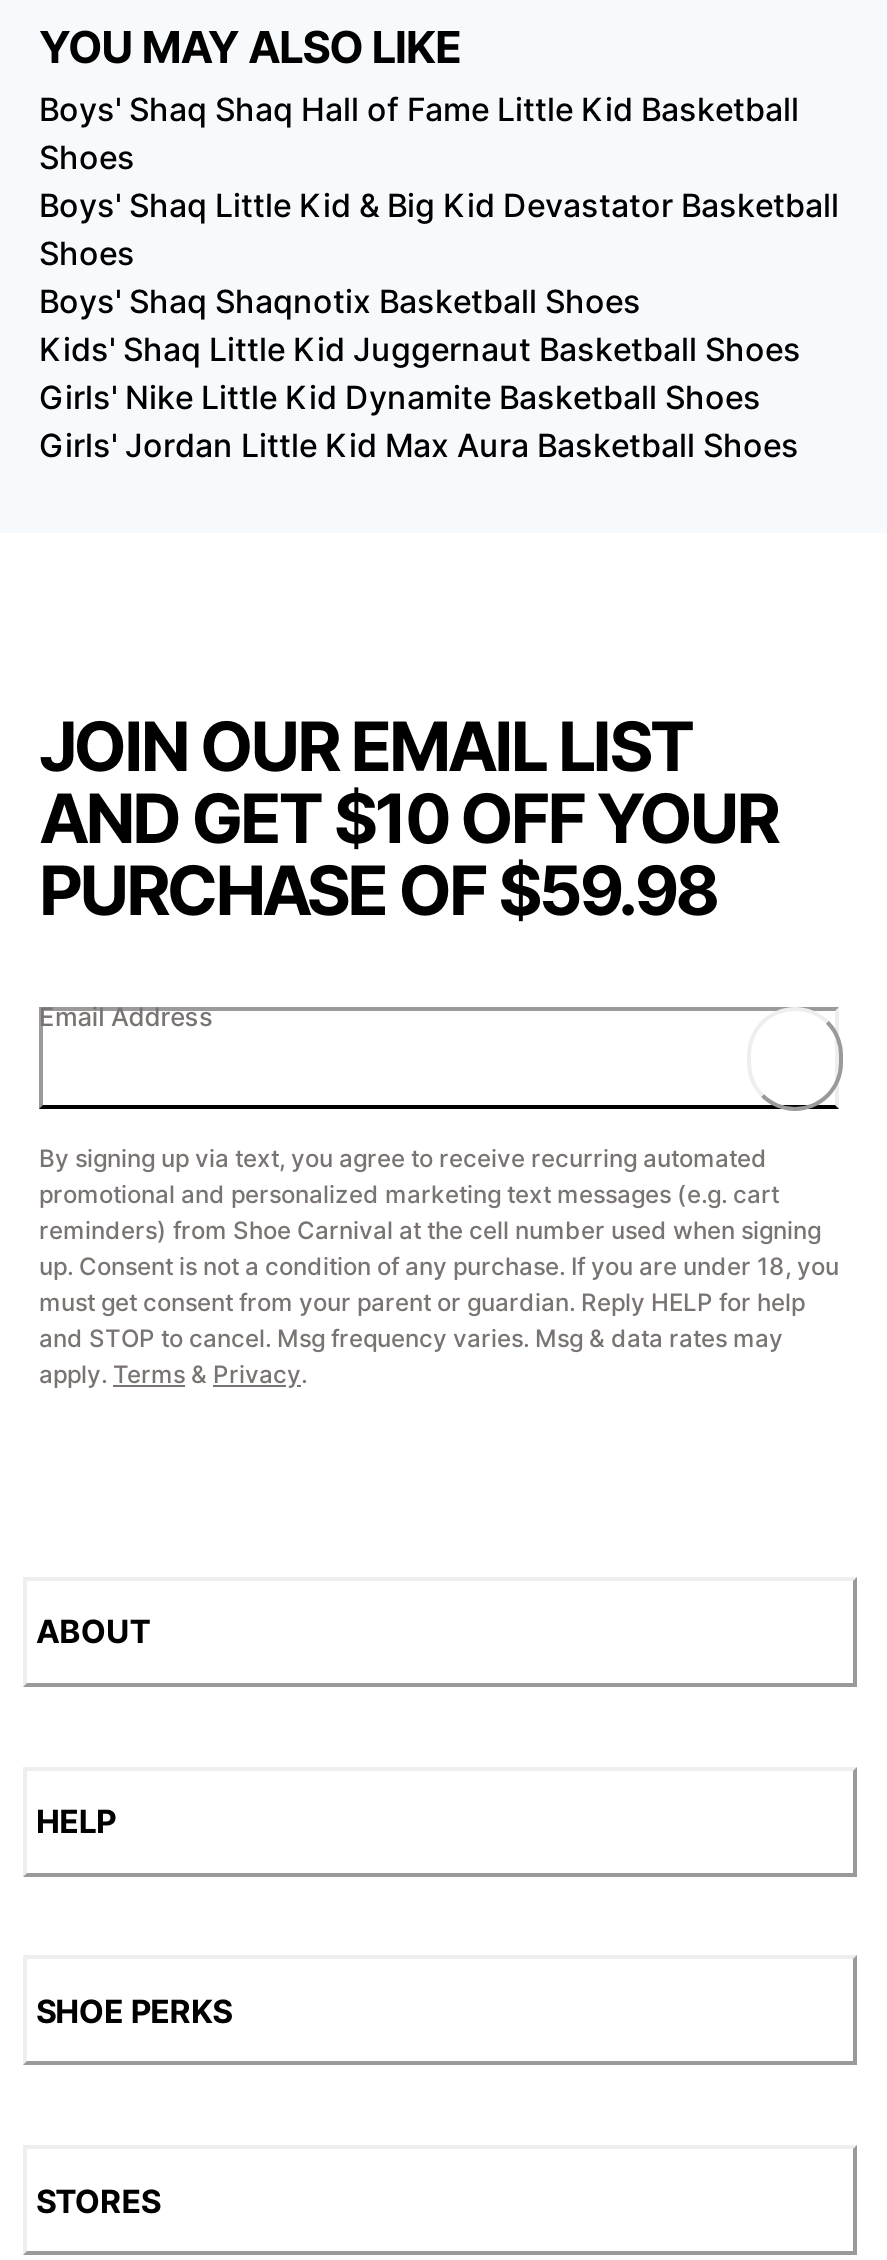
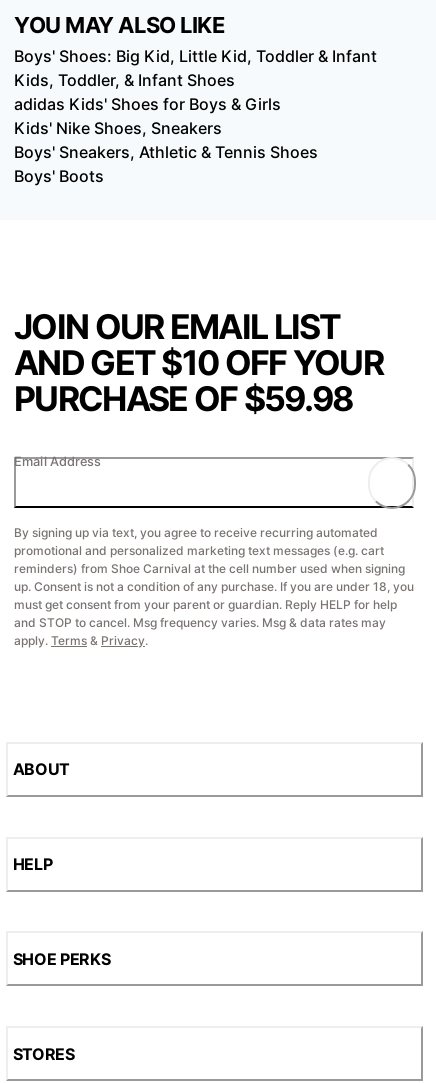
- Boys' Shaq Shaq Hall of Fame Little Kid Basketball
- Shoes
- Boys' Shaq Little Kid & Big Kid Devastator Basketball
- Shoes
- Boys' Shaq Shaqnotix Basketball Shoes
- Kids' Shaq Little Kid Juggernaut Basketball Shoes
- Girls' Nike Little Kid Dynamite Basketball Shoes
- Girls' Jordan Little Kid Max Aura Basketball Shoes
+ Boys' Shoes: Big Kid, Little Kid, Toddler & Infant
+ Kids, Toddler, & Infant Shoes
+ adidas Kids' Shoes for Boys & Girls
+ Kids' Nike Shoes, Sneakers
+ Boys' Sneakers, Athletic & Tennis Shoes
+ Boys' Boots
